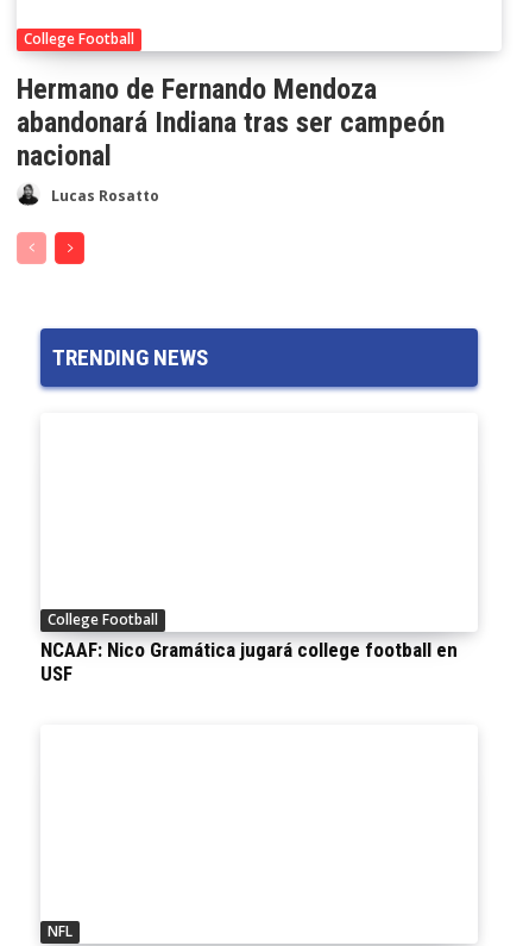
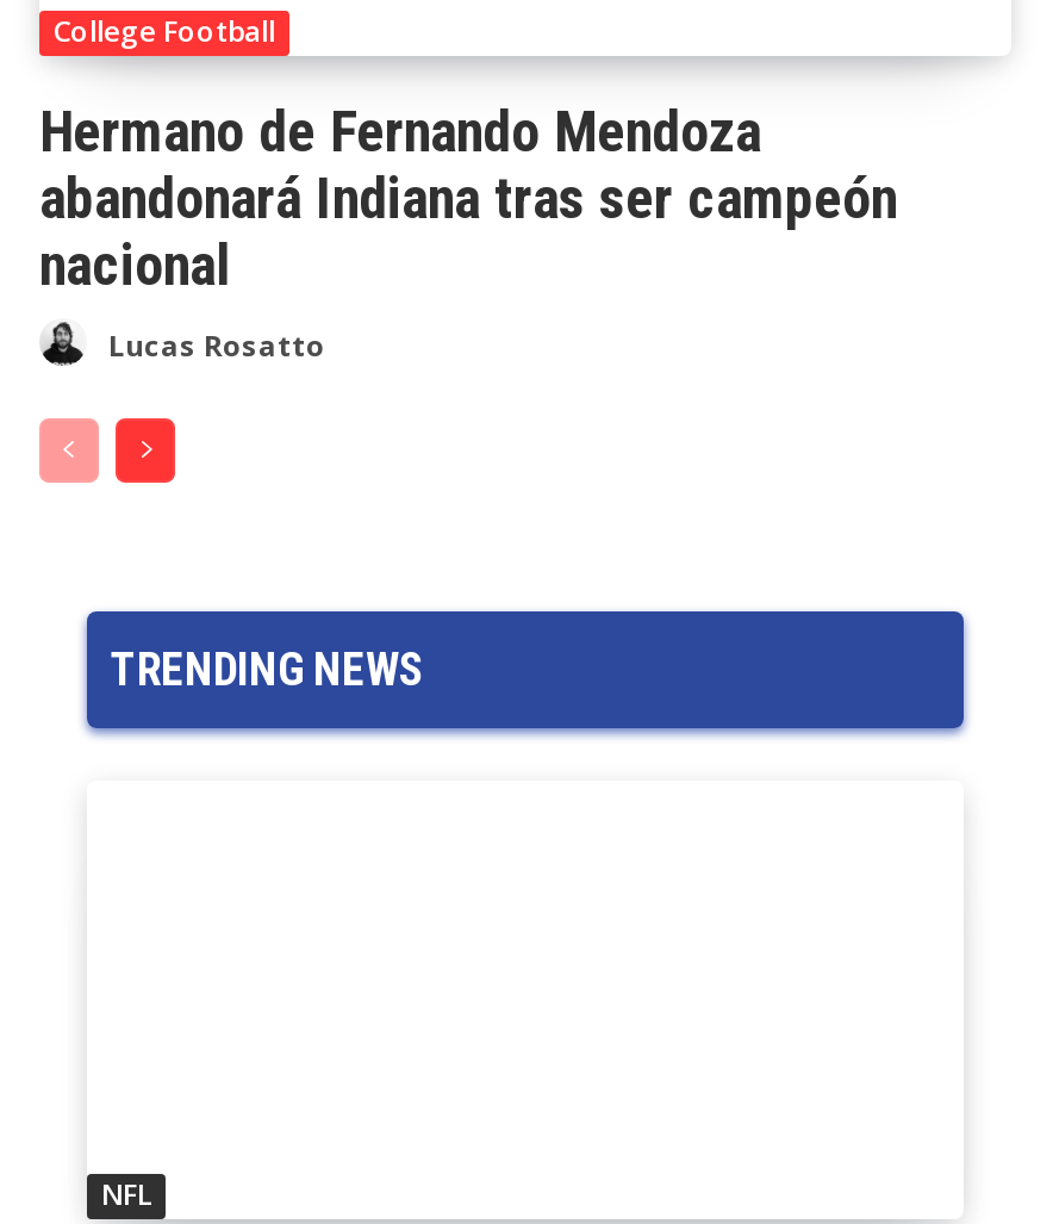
- College Football
- NCAAF: Nico Gramática jugará college football en
- USF
